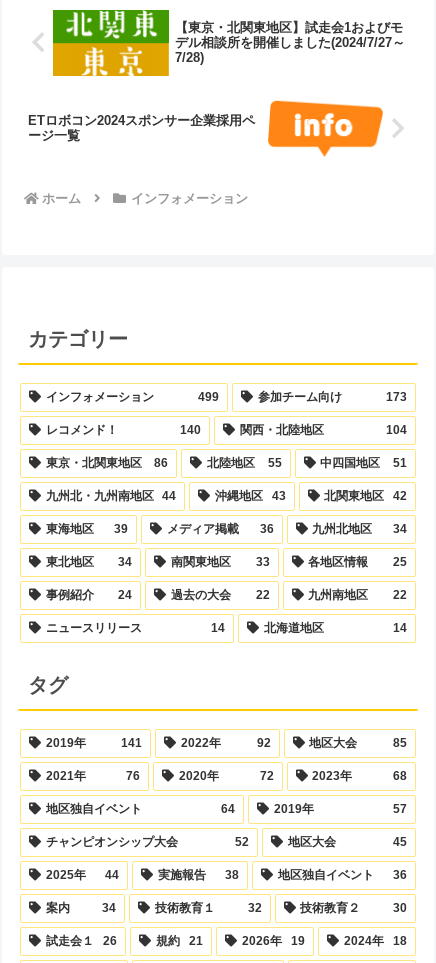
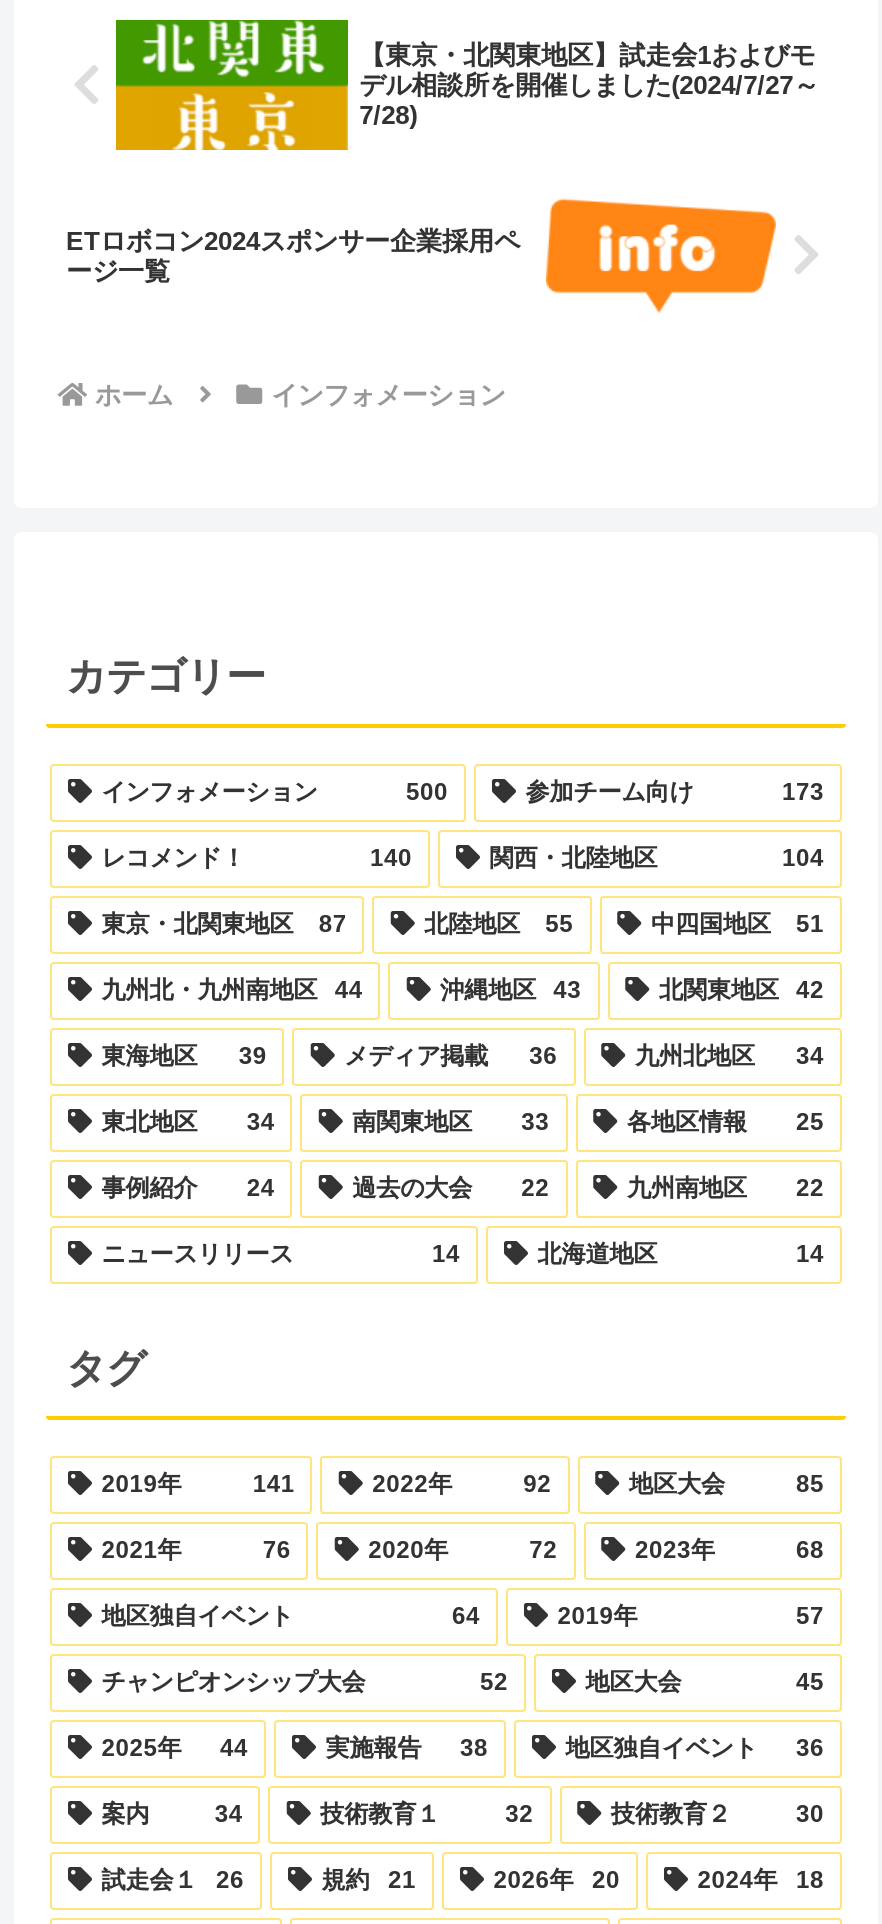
- 499
+ 500

- 東京・北関東地区 86
+ 東京・北関東地区 87

- 2026年 19
+ 2026年 20
